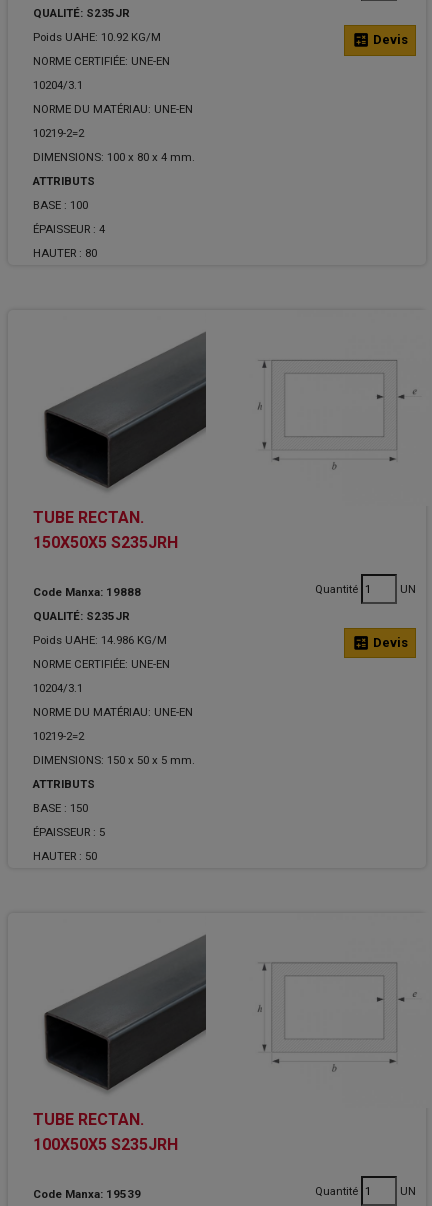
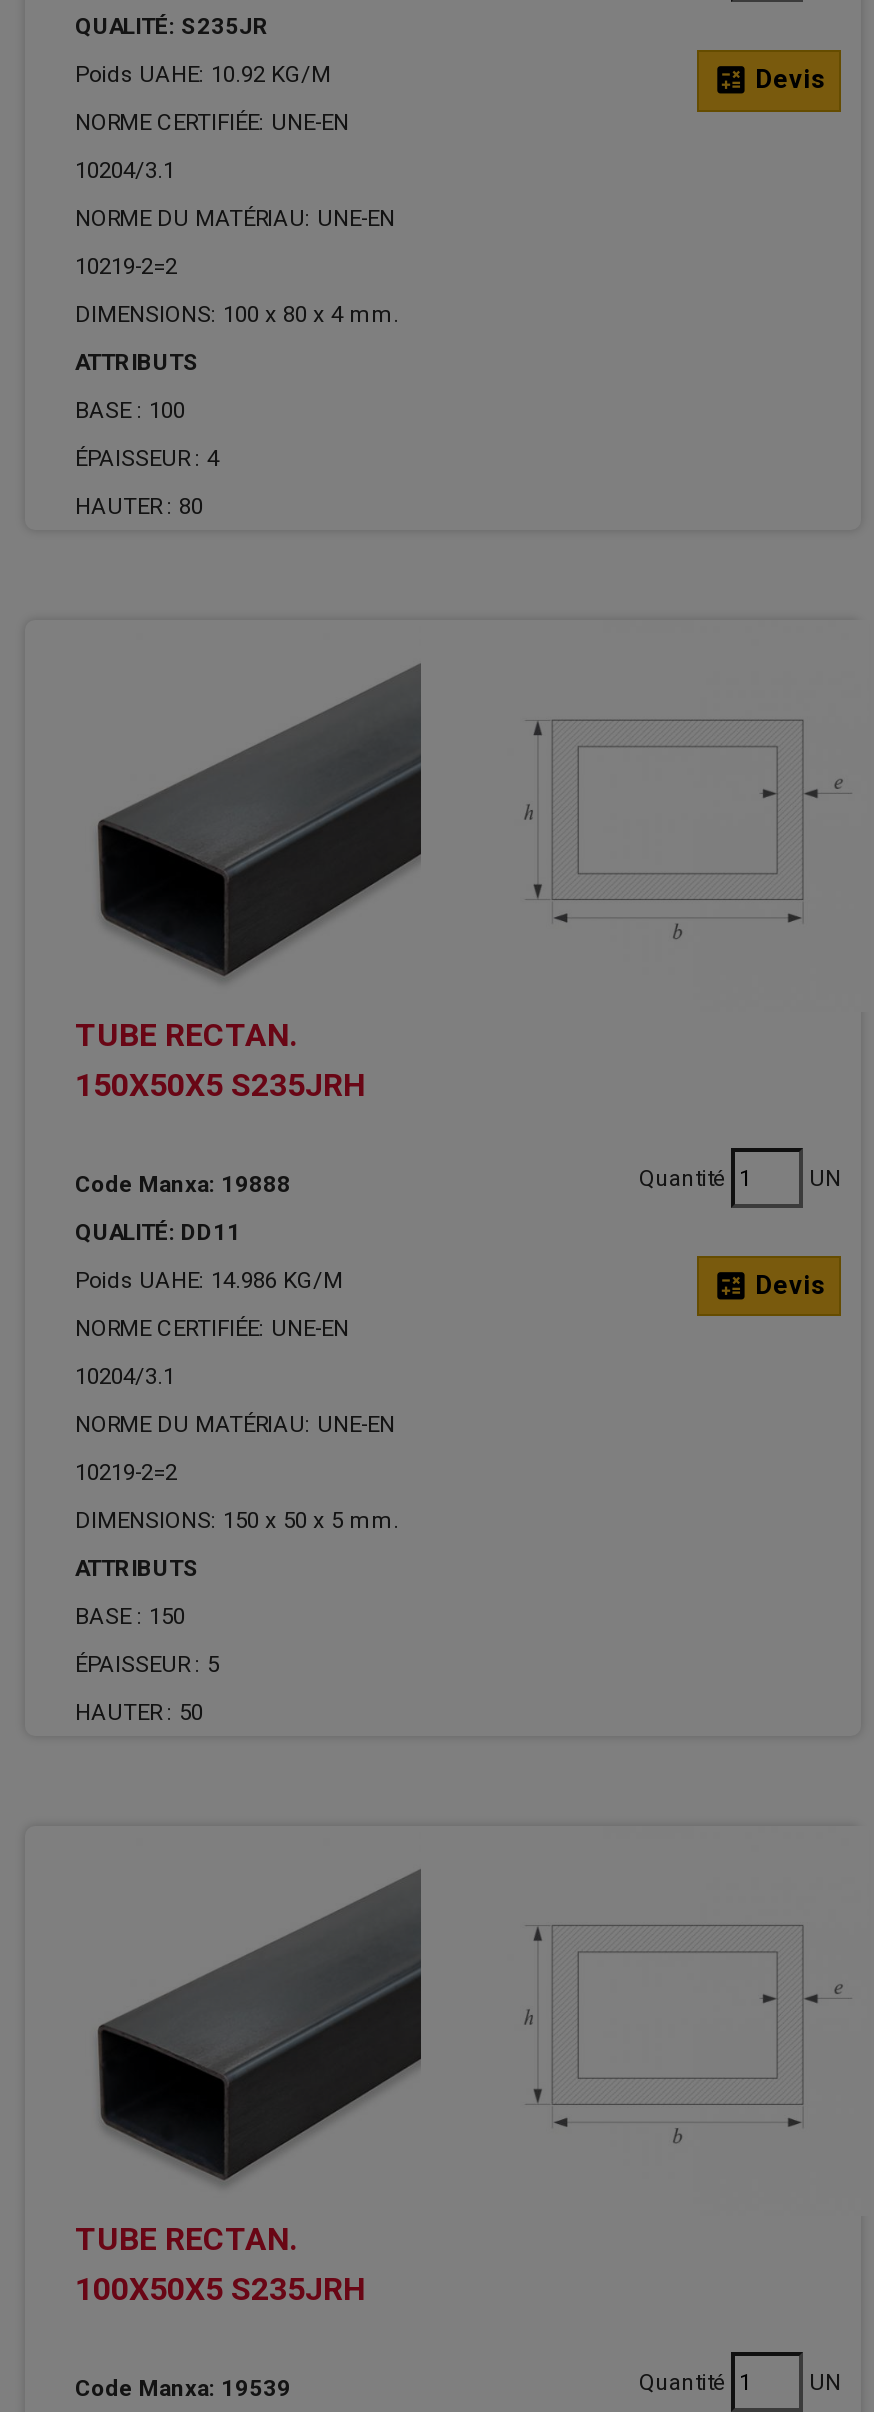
- QUALITÉ: S235JR
+ QUALITÉ: DD11
